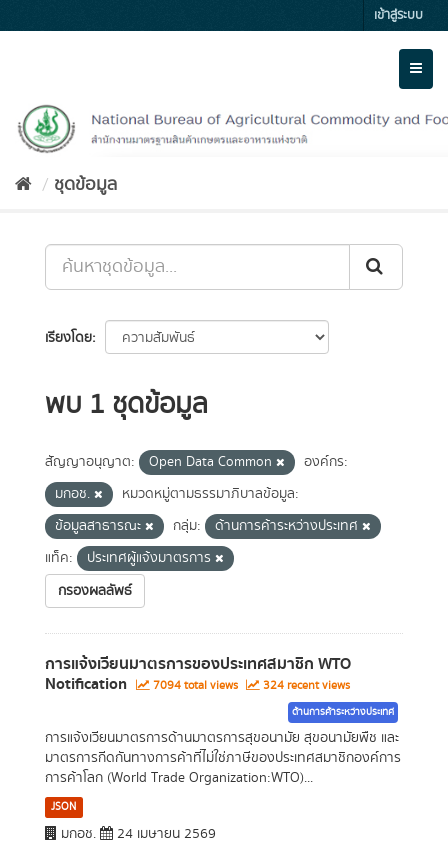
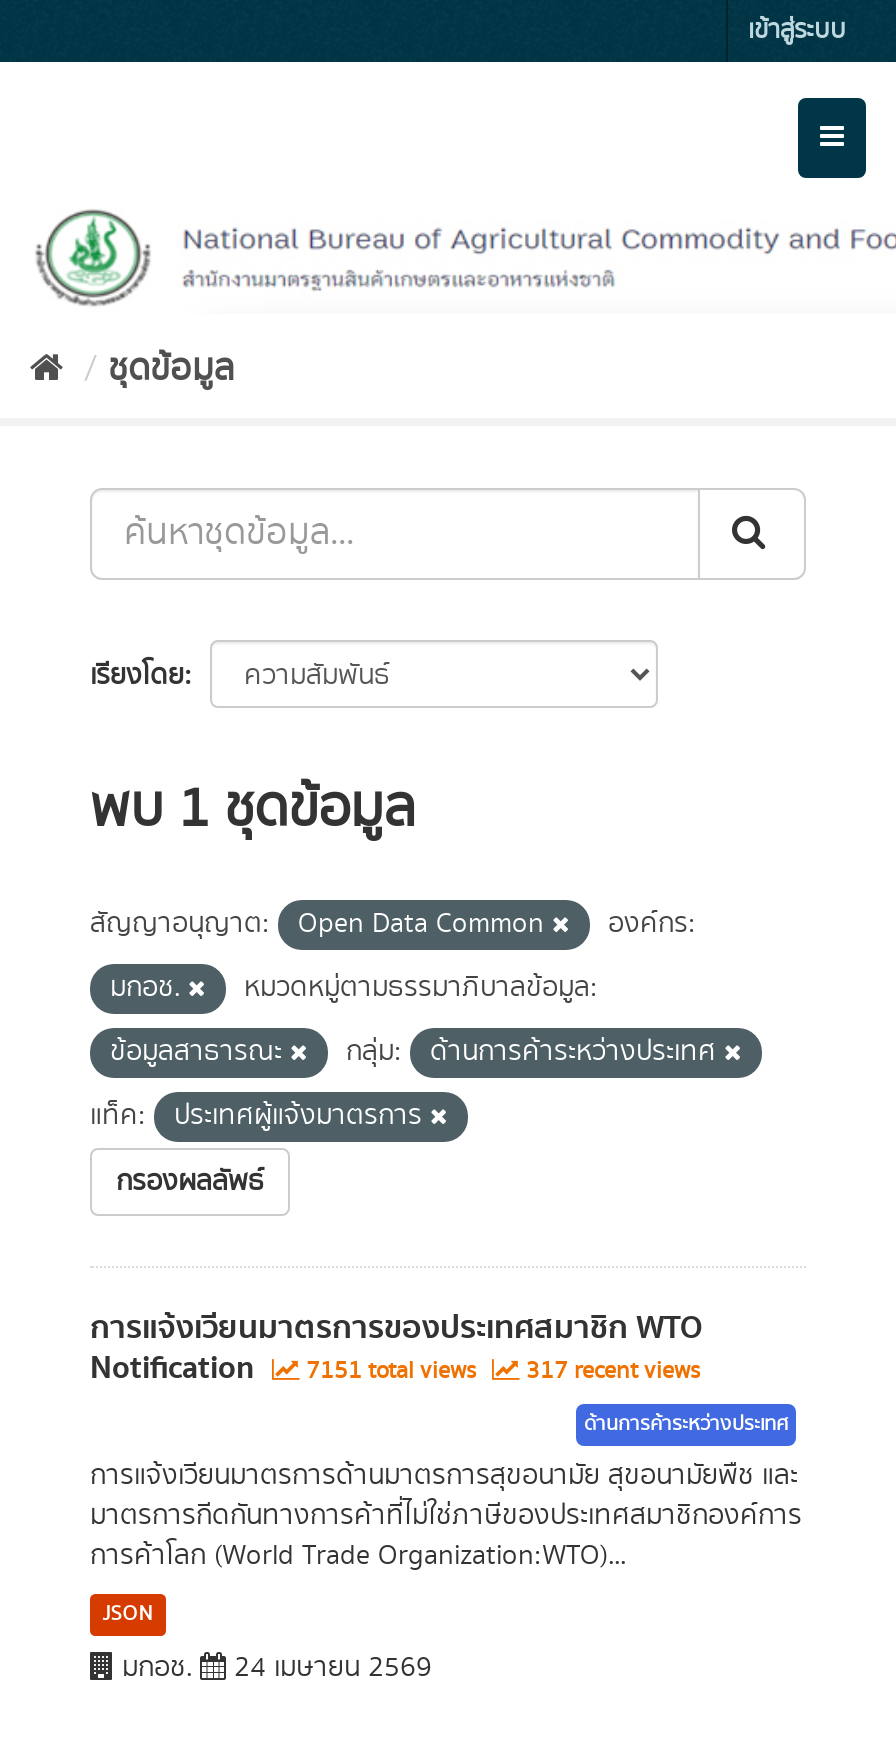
- 7094 total views
+ 7151 total views

- 324 recent views
+ 317 recent views
